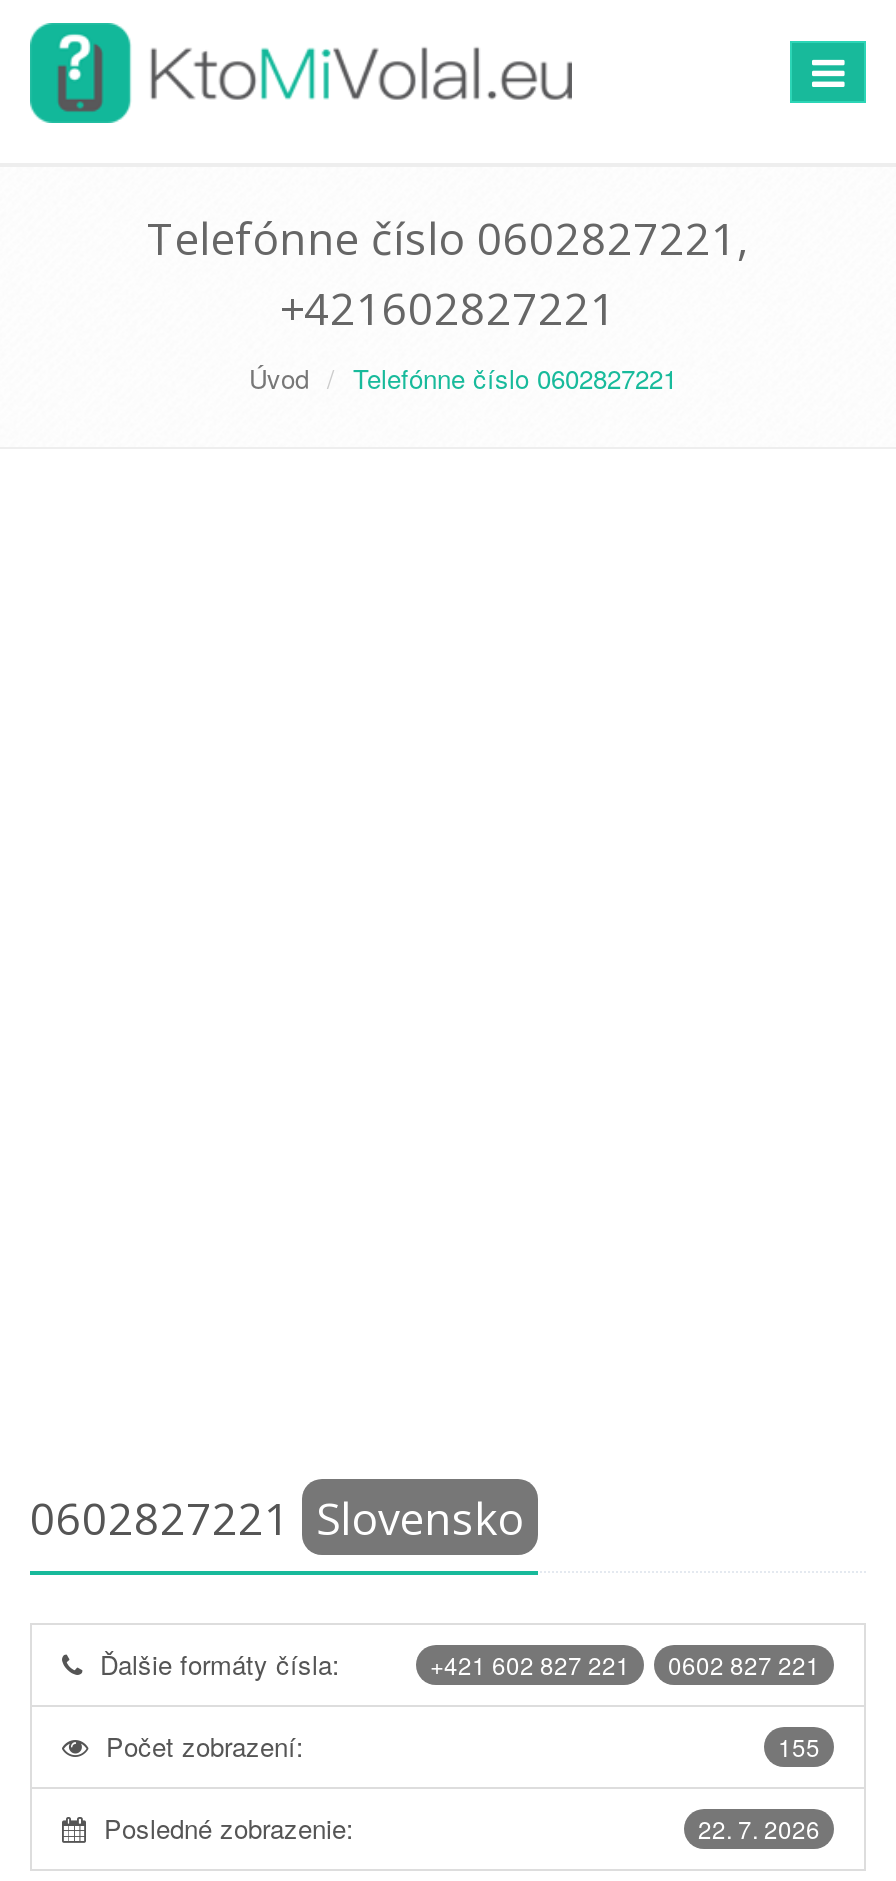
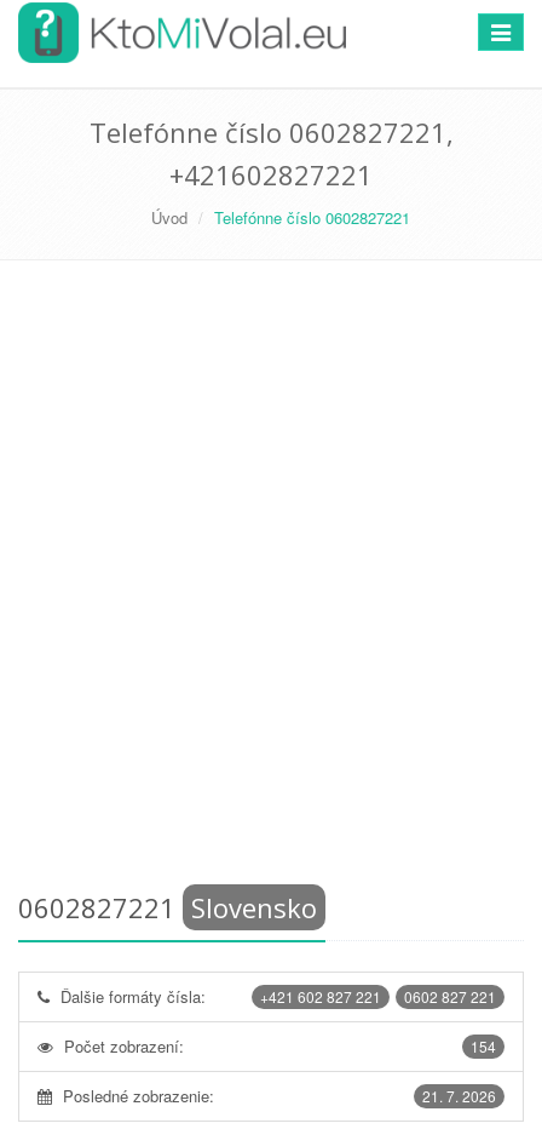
- 155
+ 154

- 22. 7. 2026
+ 21. 7. 2026
